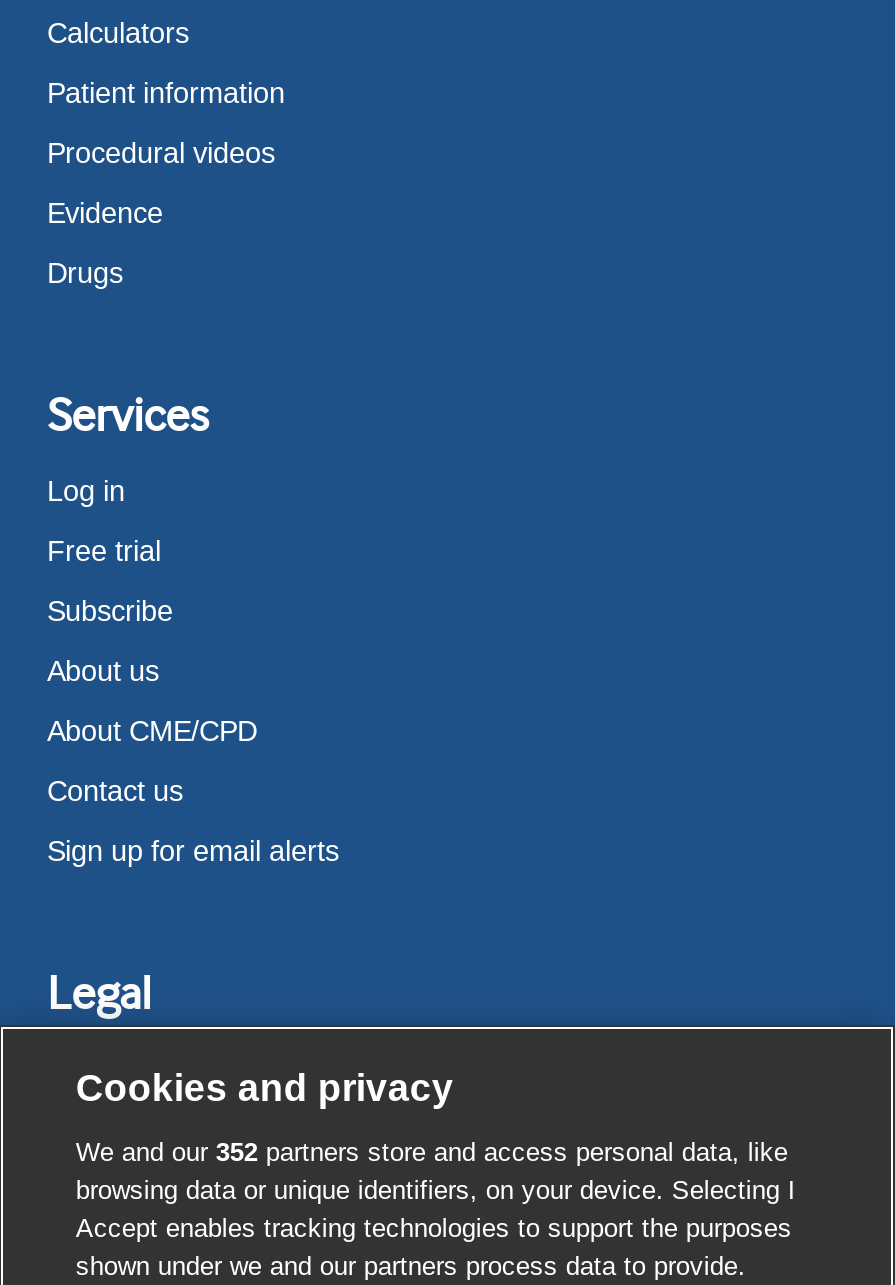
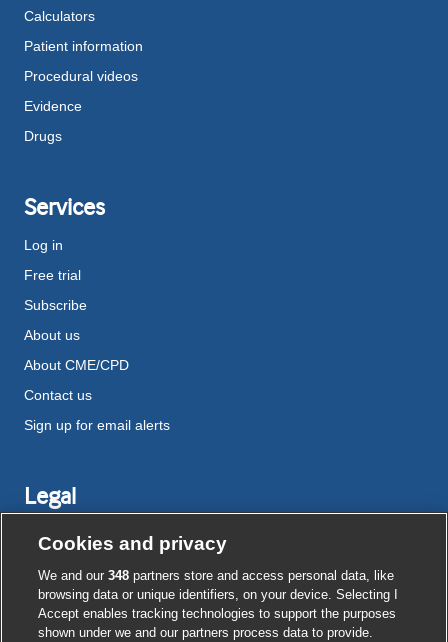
- We and our 352 partners store and access personal data, like
+ We and our 348 partners store and access personal data, like
